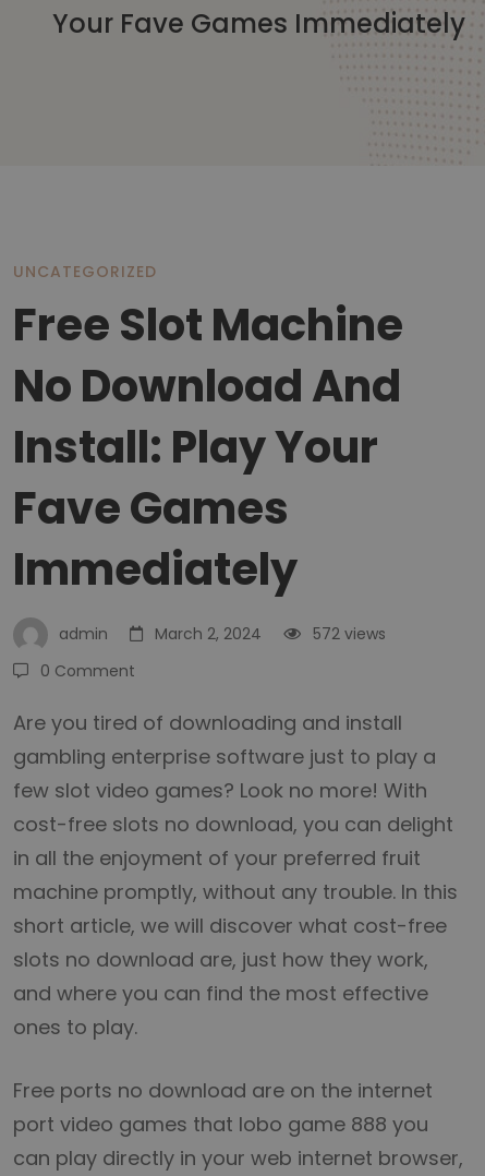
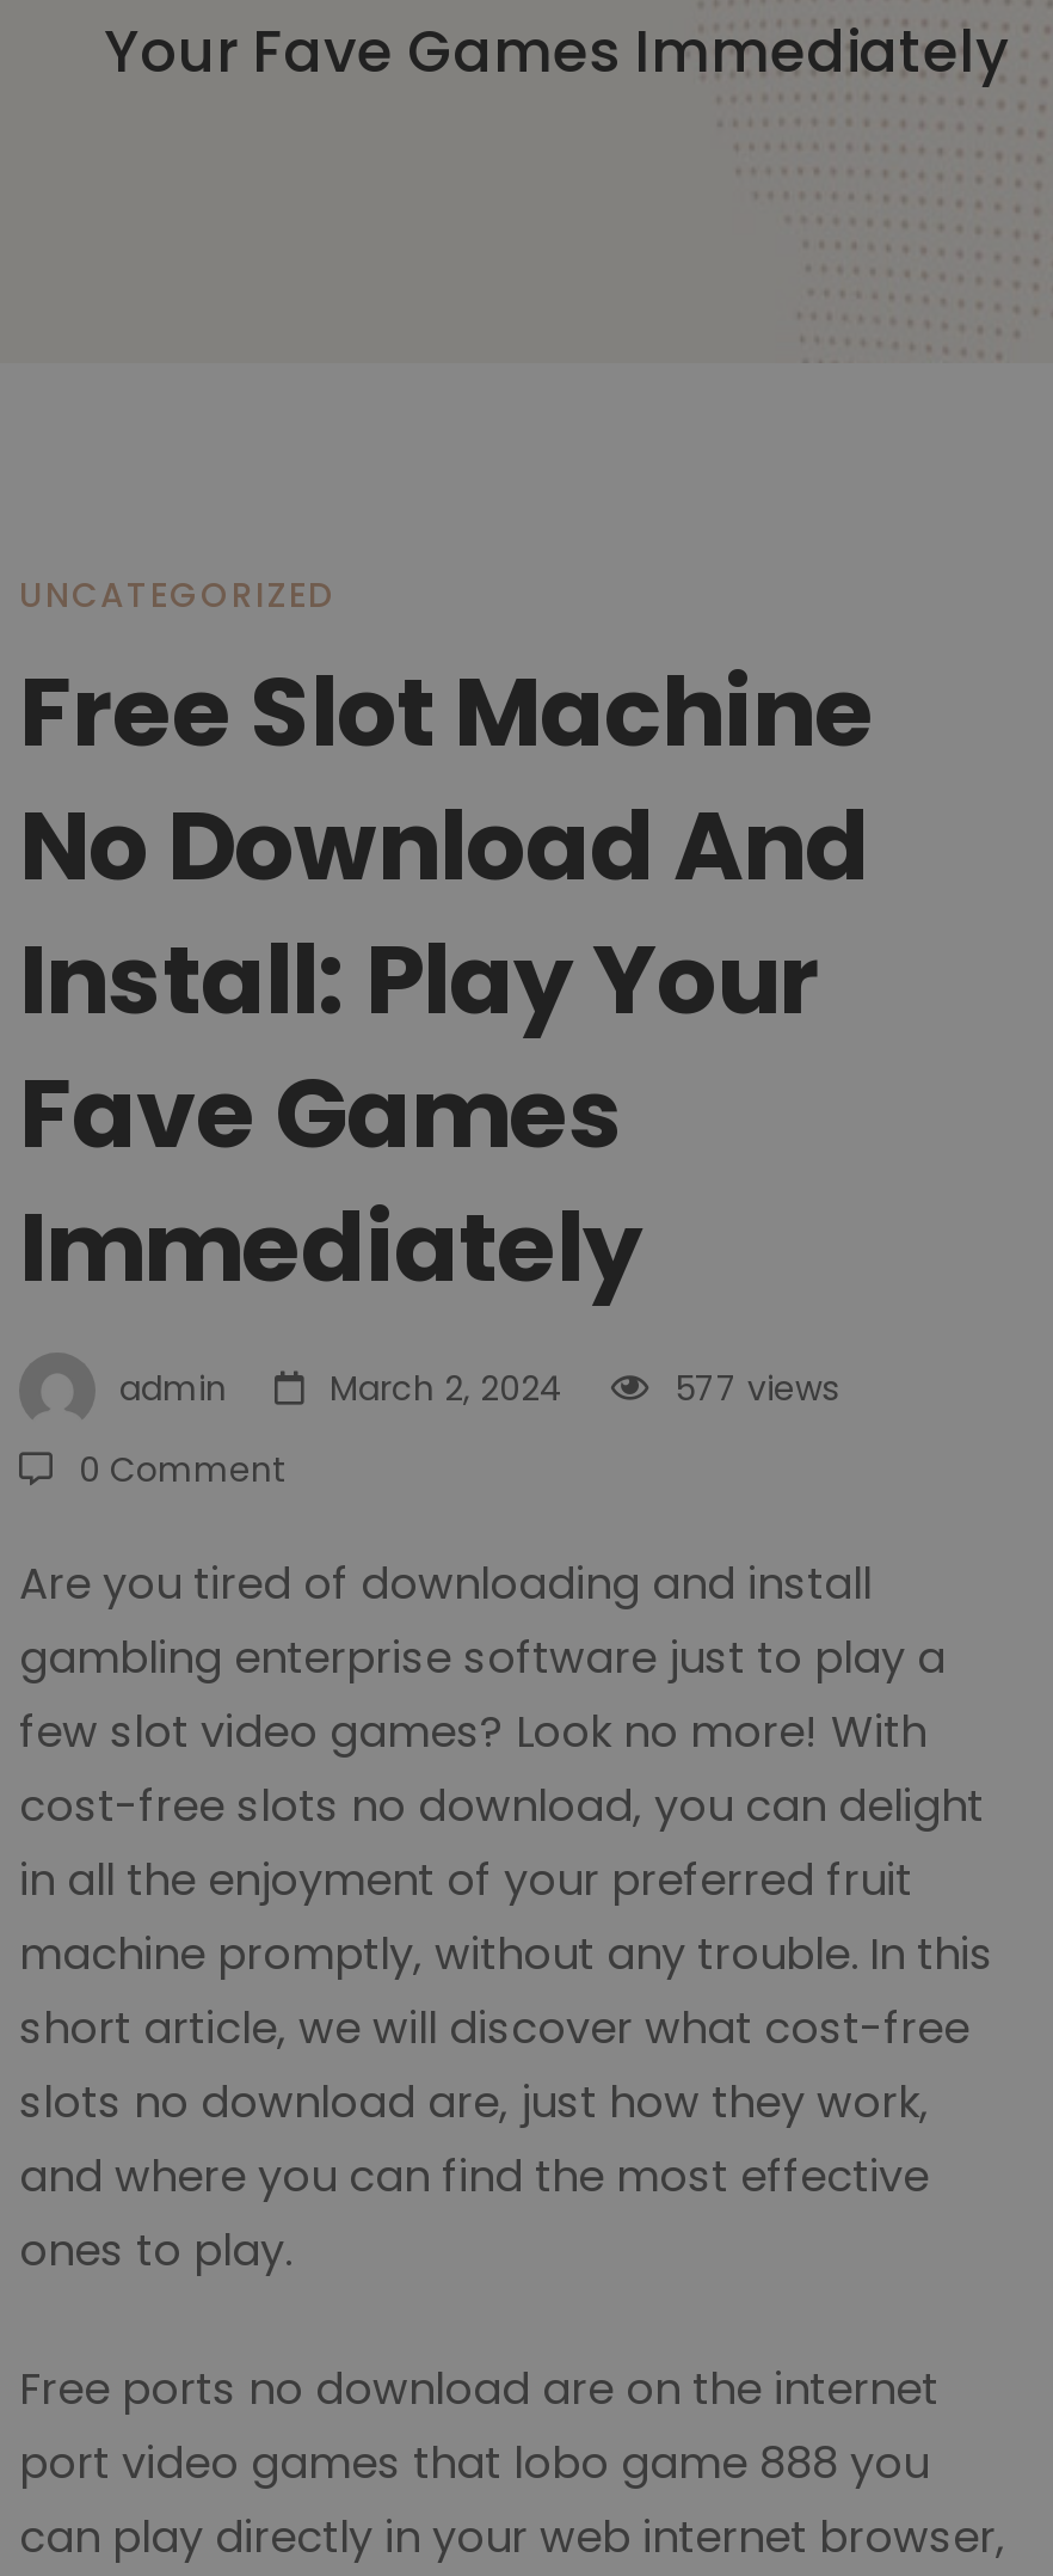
- 572 views
+ 577 views
